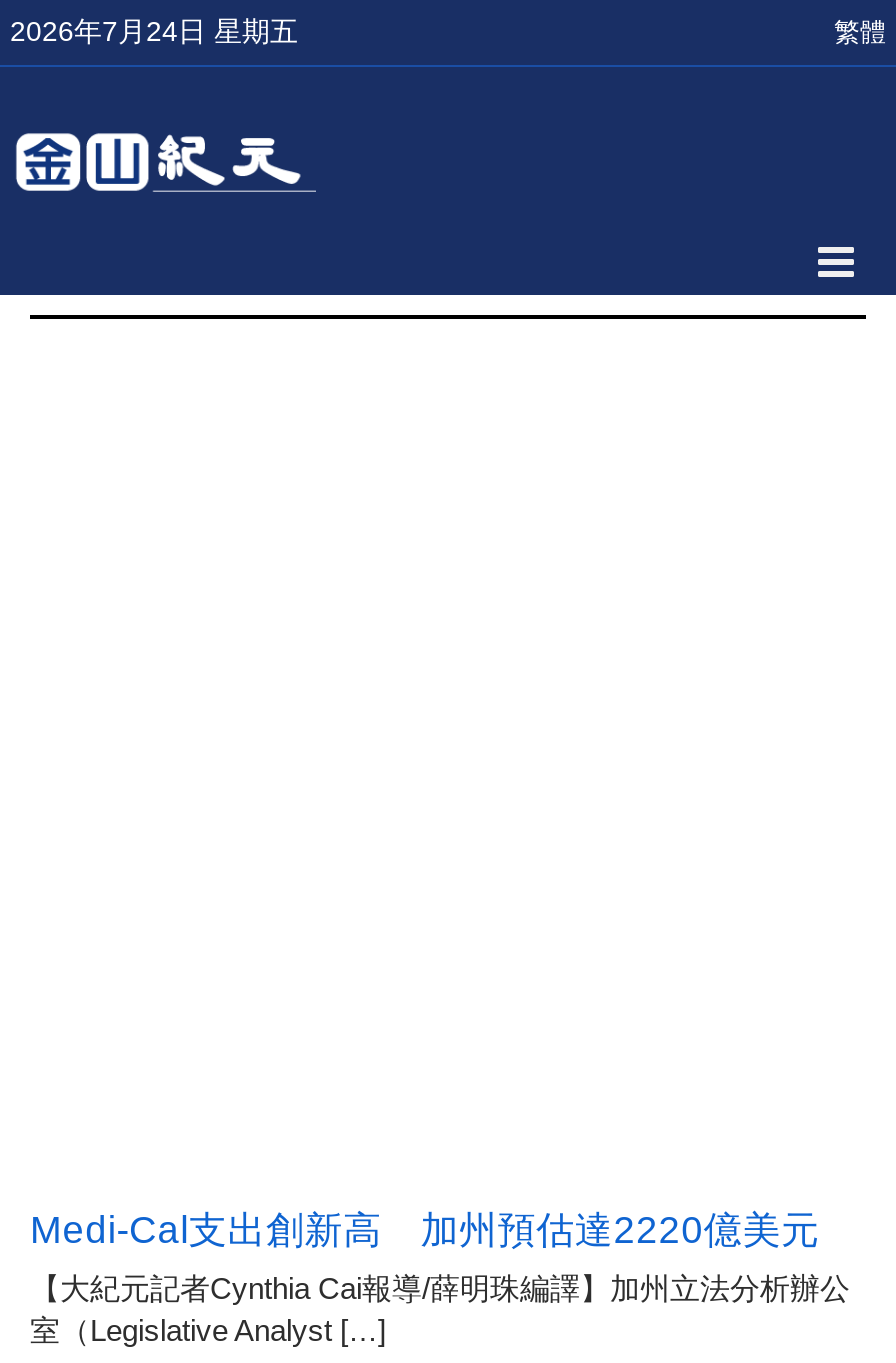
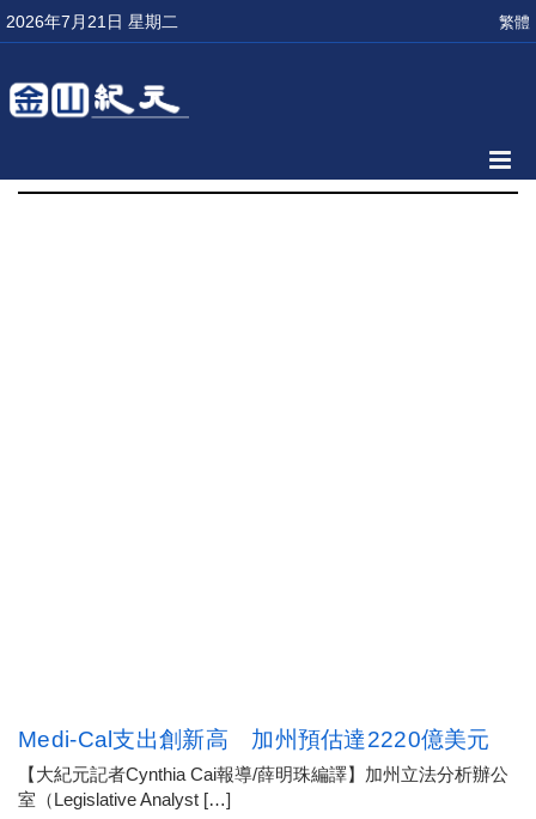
- 2026年7月24日 星期五
+ 2026年7月21日 星期二
